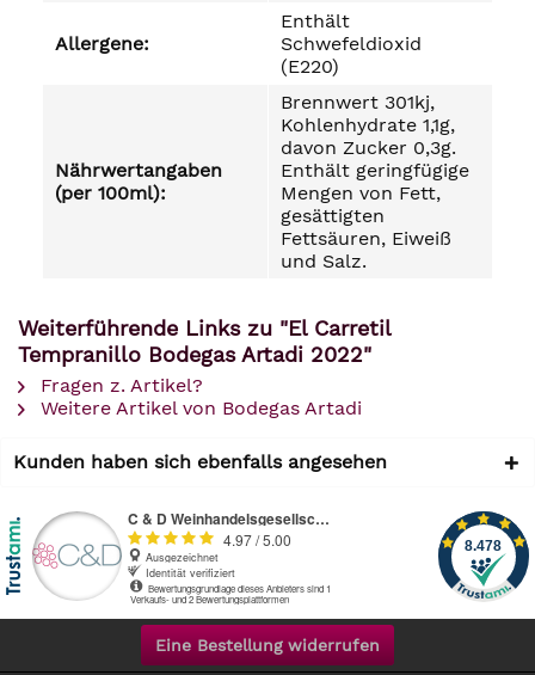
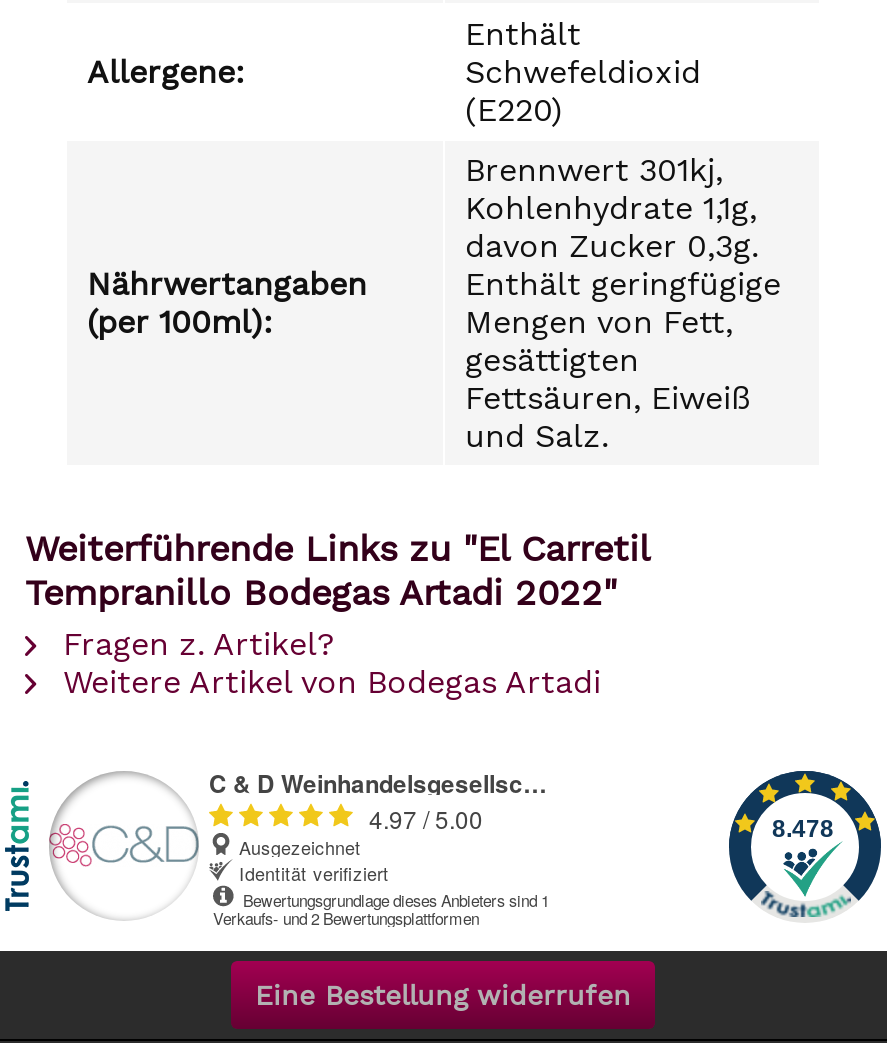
- Kunden haben sich ebenfalls angesehen
